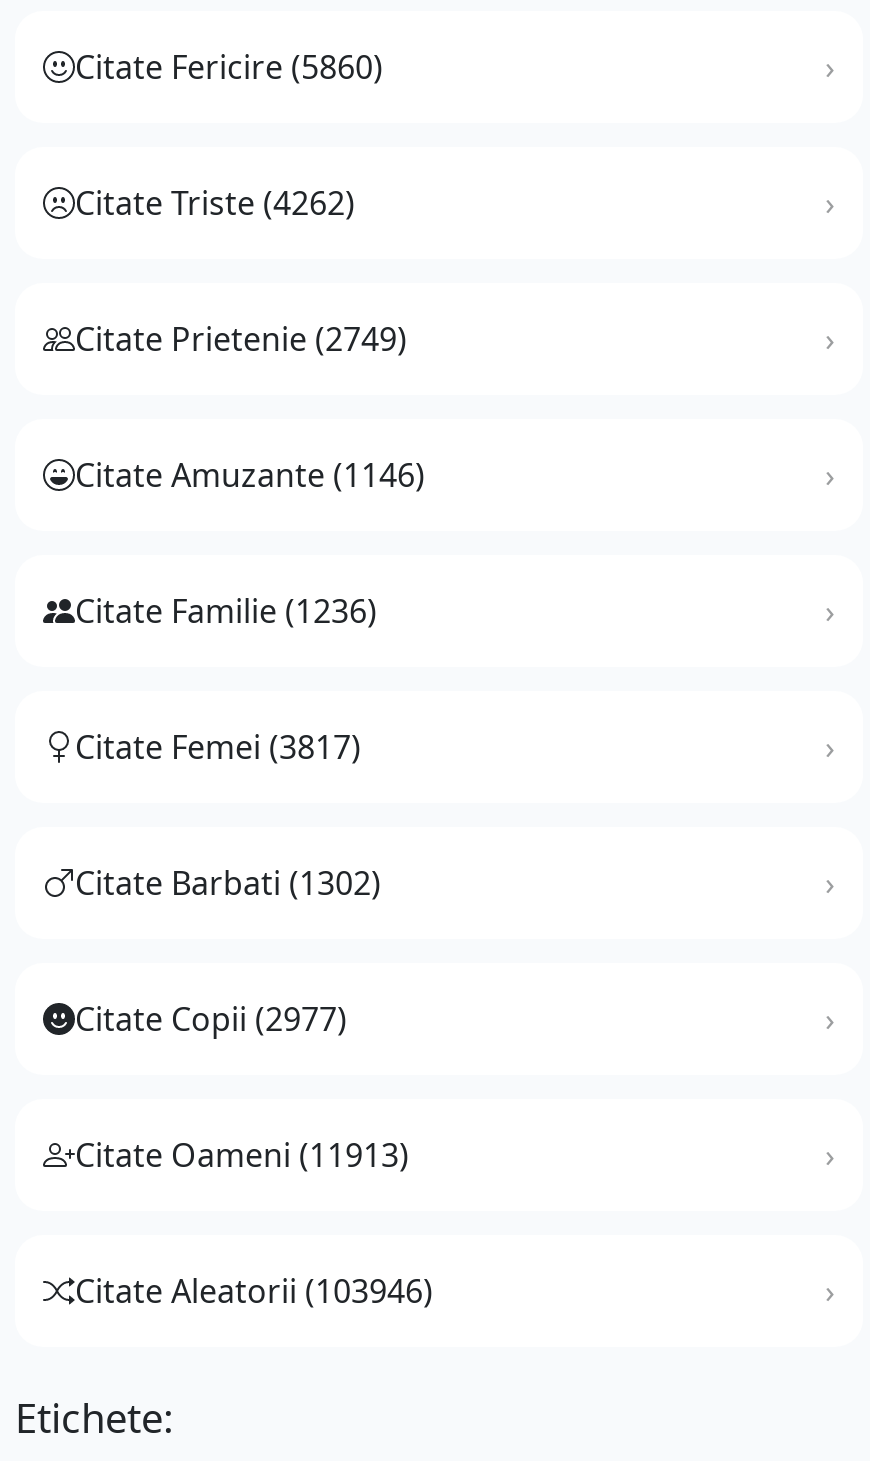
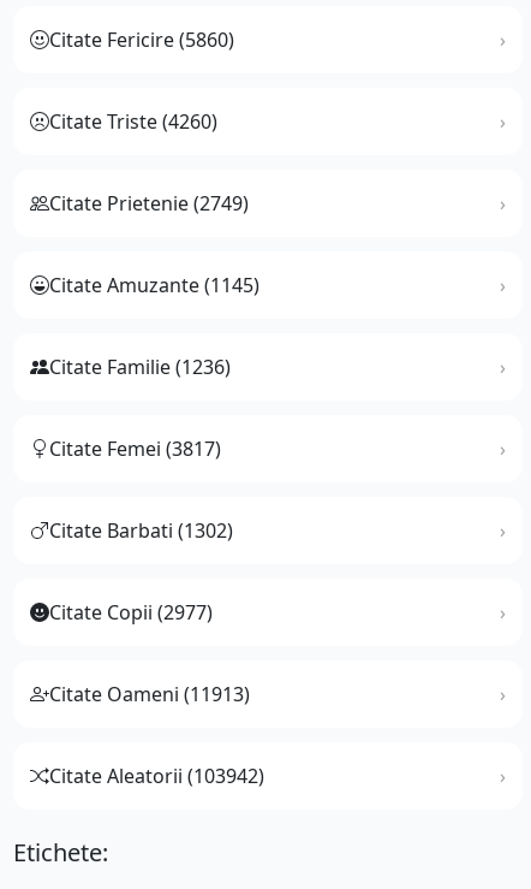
- Citate Triste (4262)
+ Citate Triste (4260)

- Citate Amuzante (1146)
+ Citate Amuzante (1145)

- Citate Aleatorii (103946)
+ Citate Aleatorii (103942)
